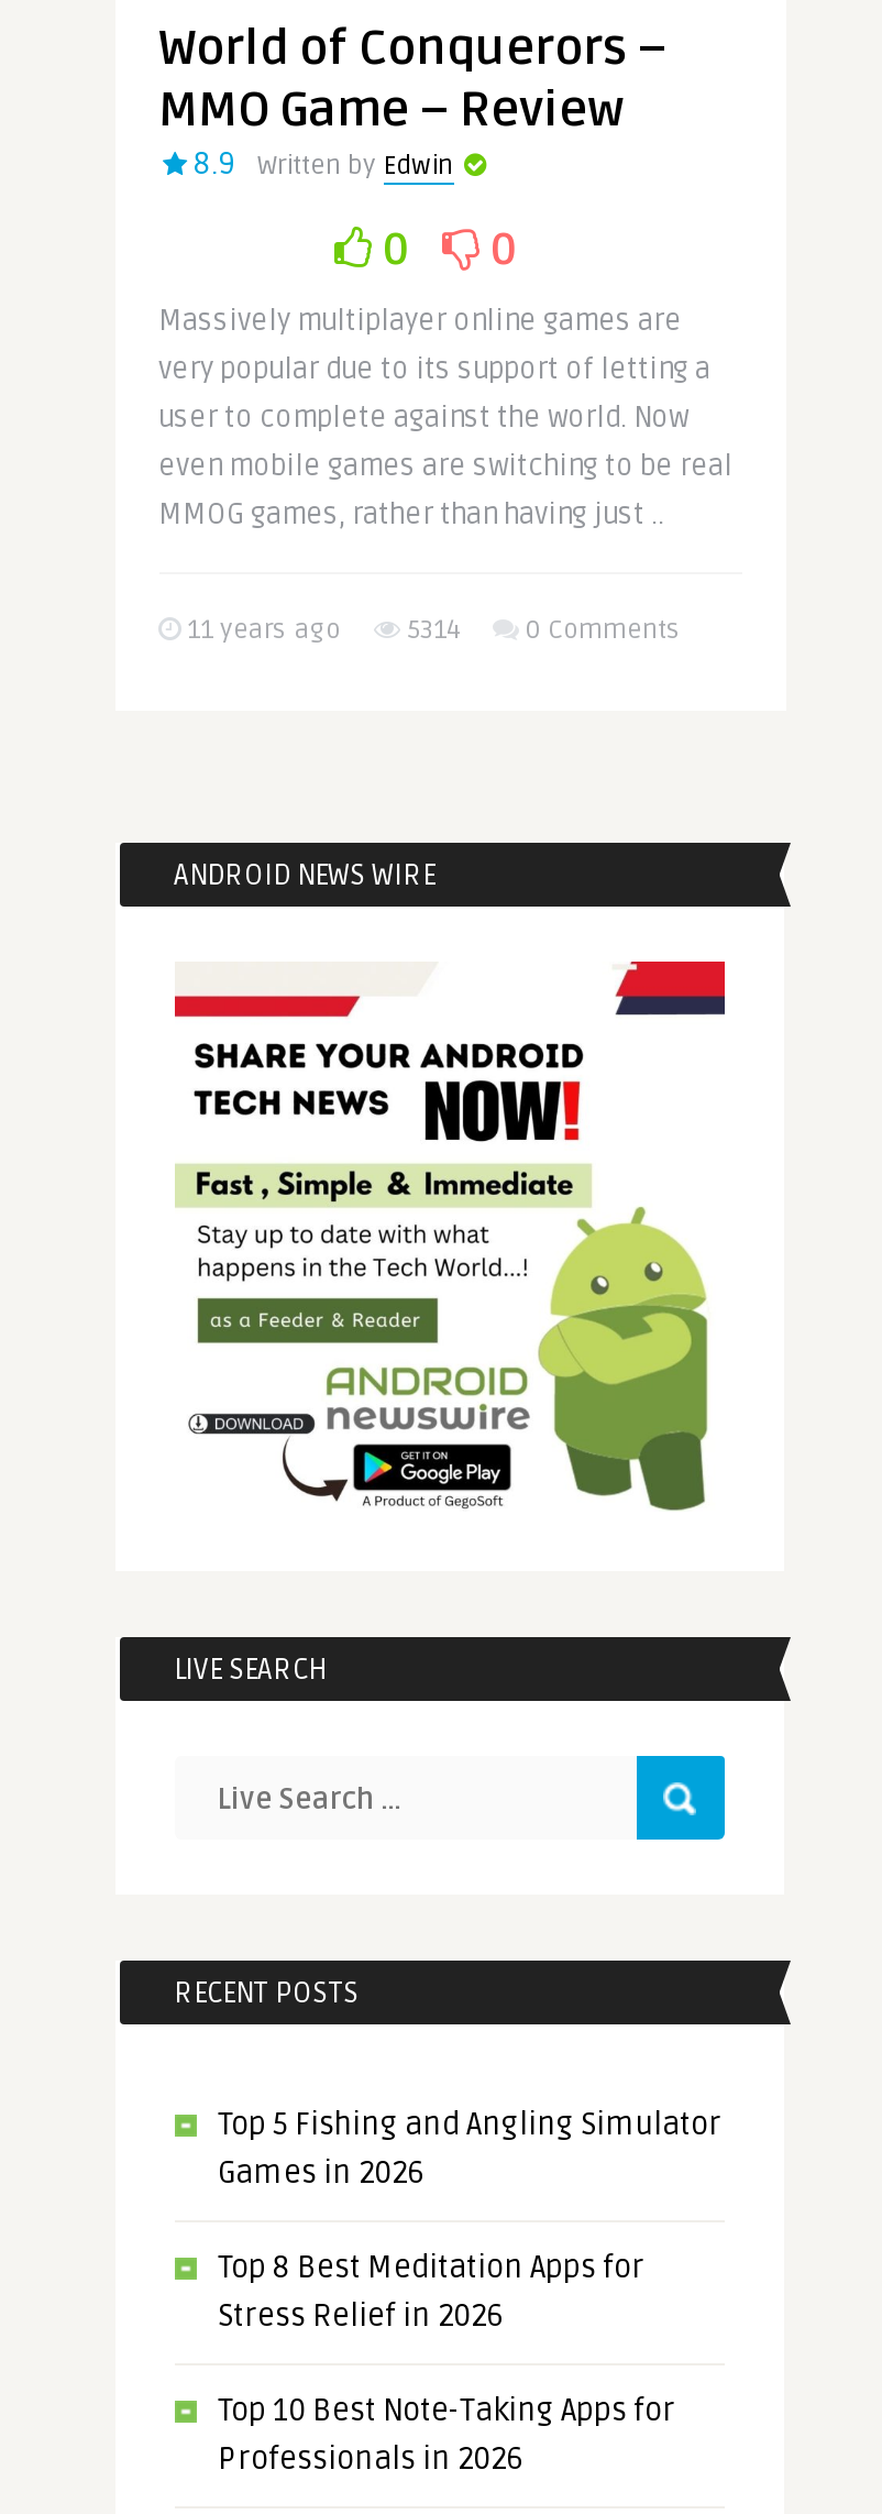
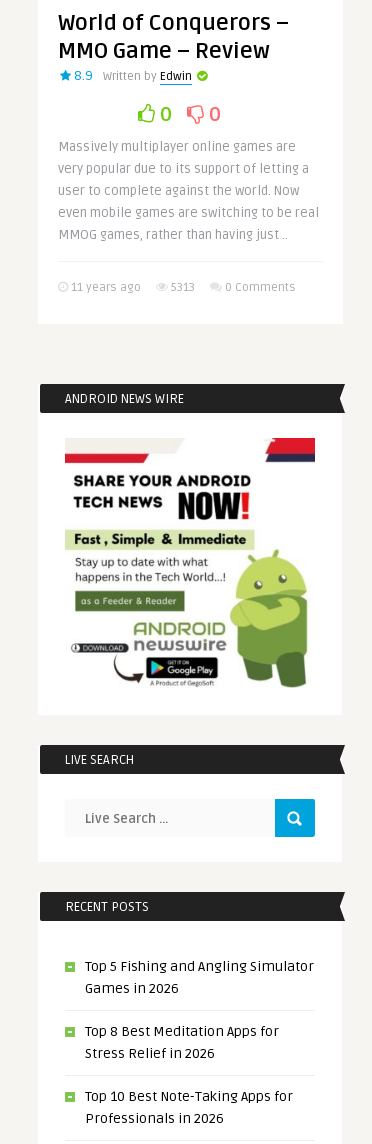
- 11 years ago 5314 0 Comments
+ 11 years ago 5313 0 Comments
